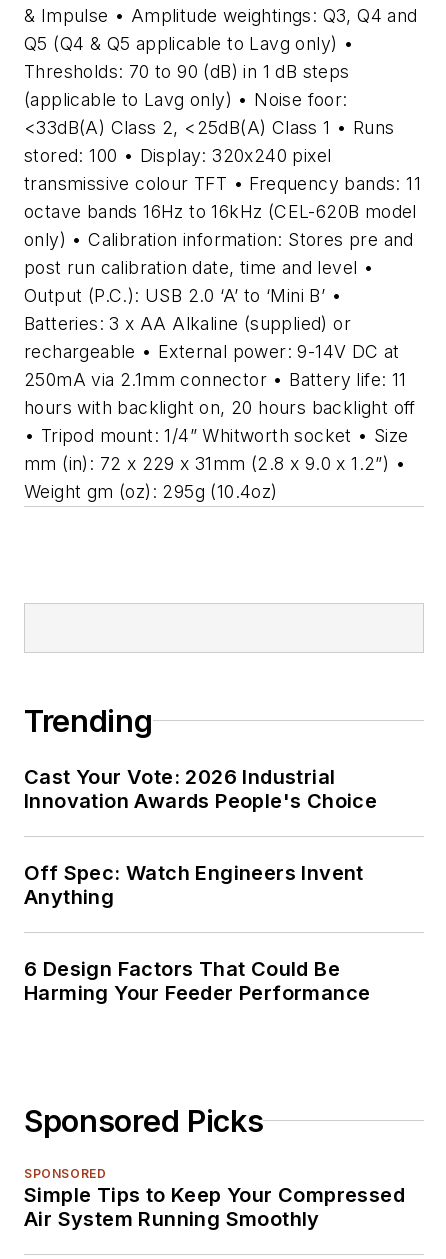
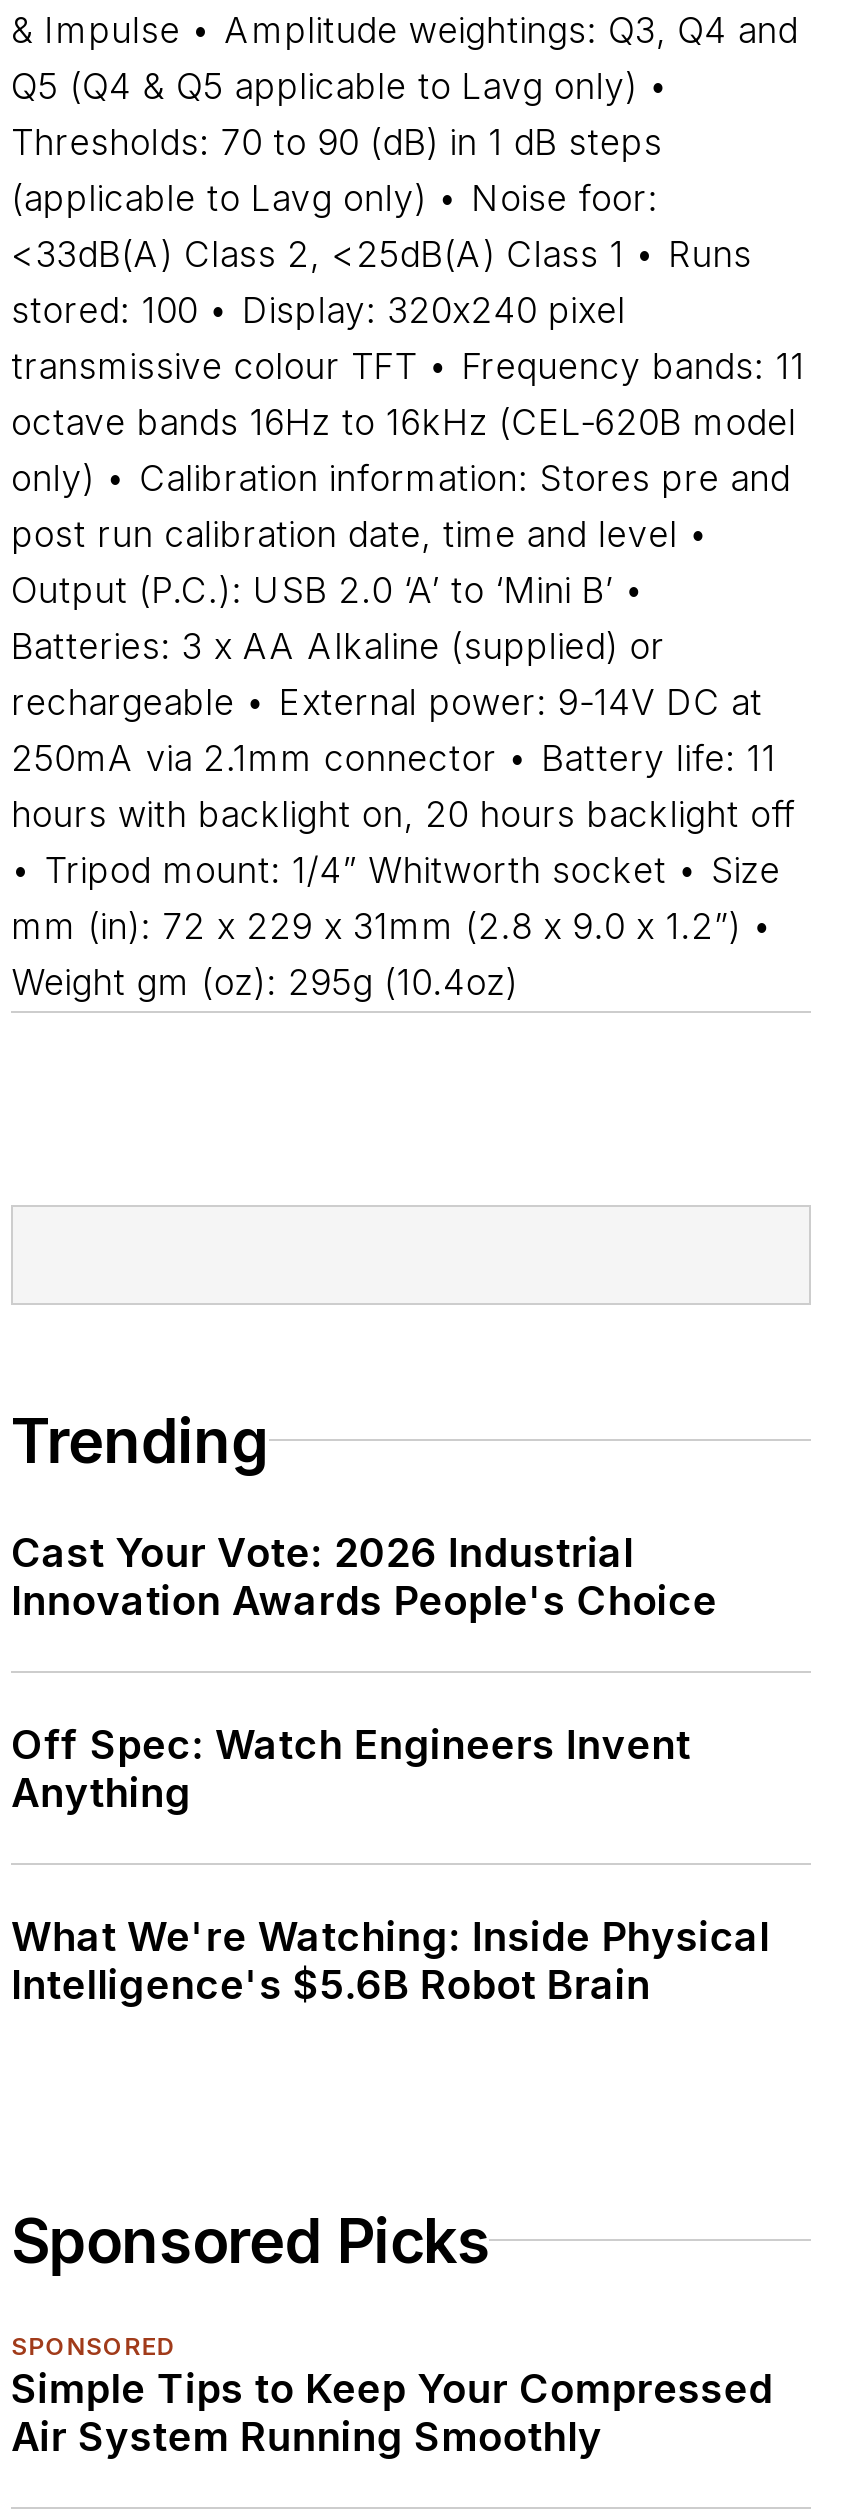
- 6 Design Factors That Could Be
- Harming Your Feeder Performance
+ What We're Watching: Inside Physical
+ Intelligence's $5.6B Robot Brain
